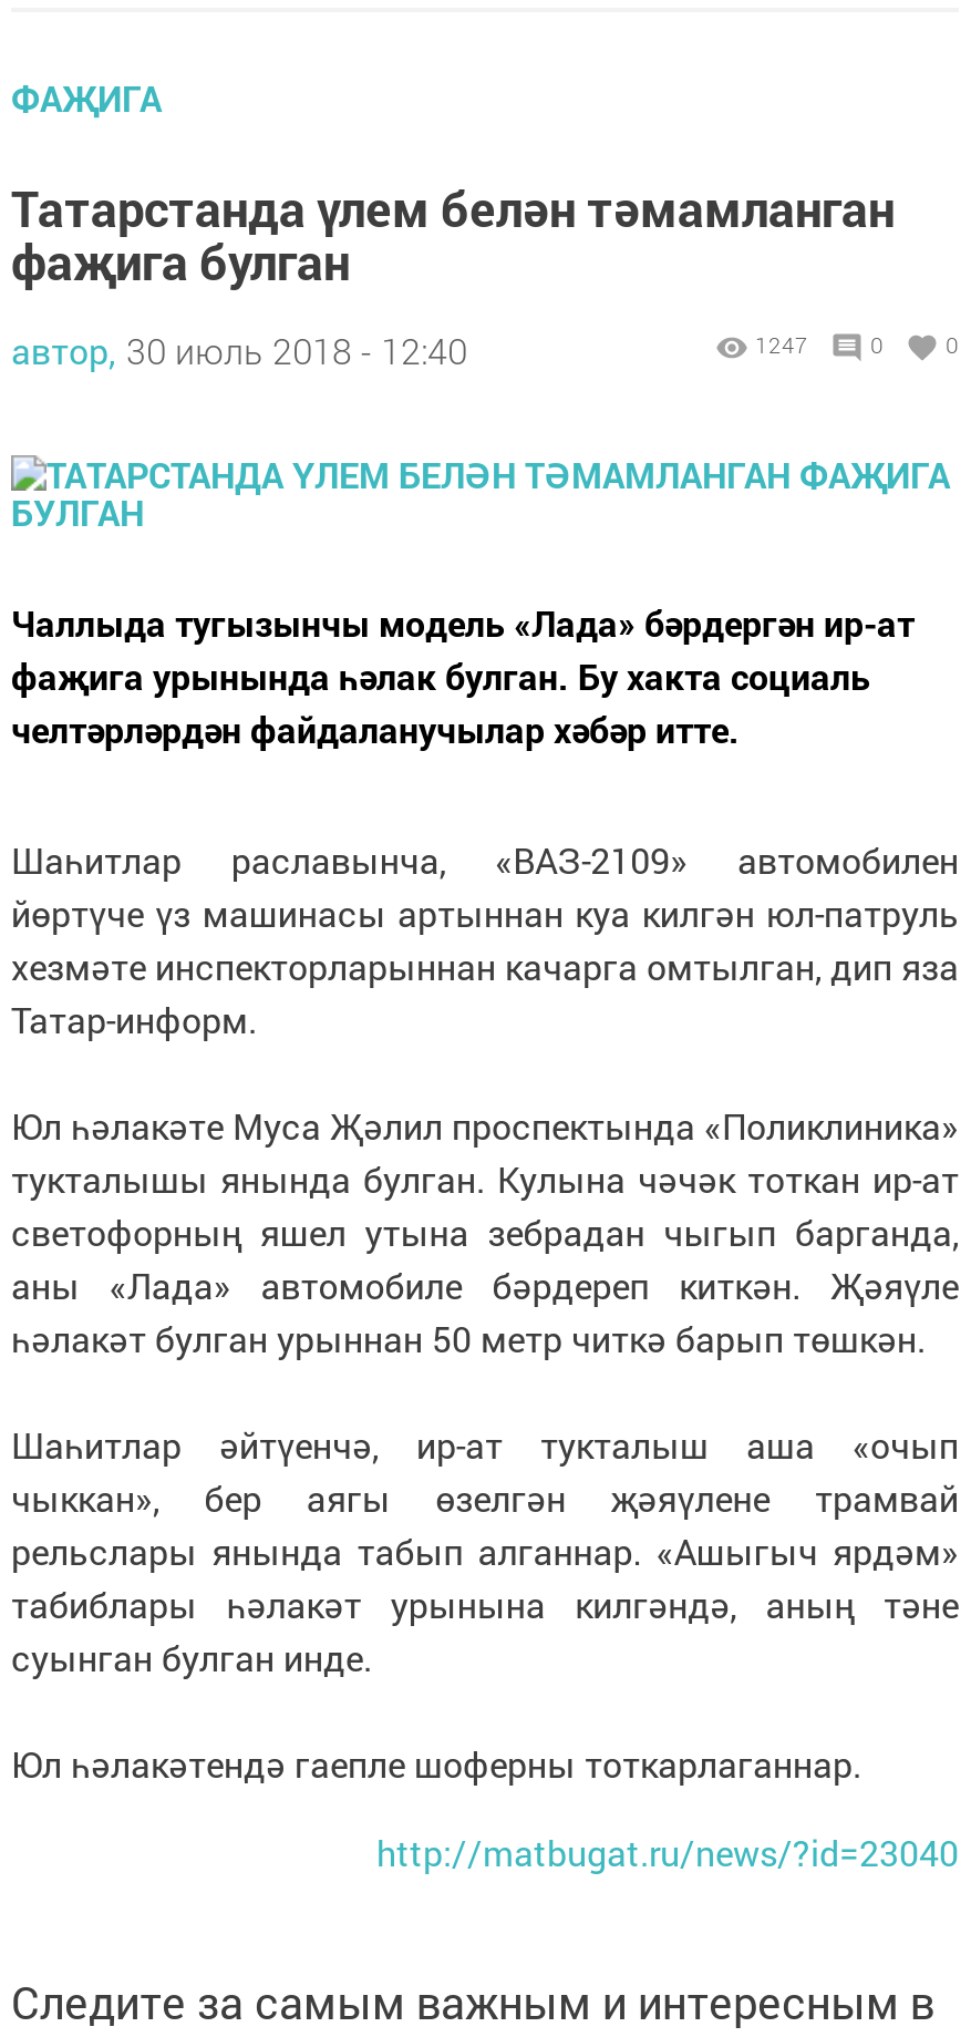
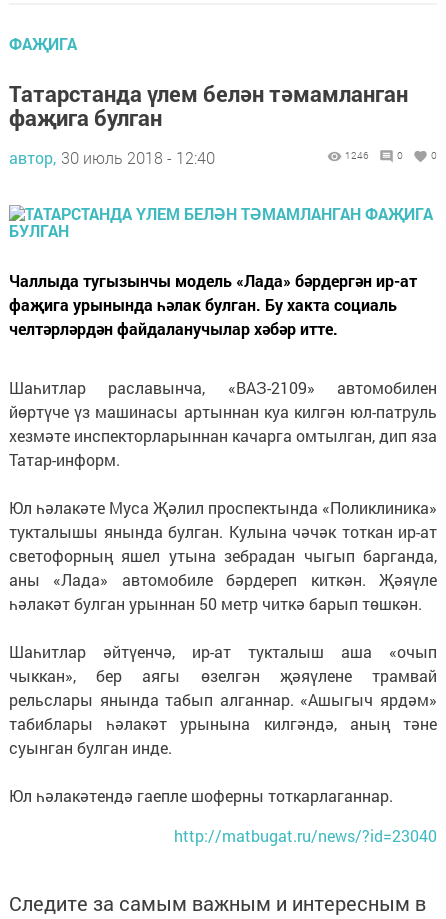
- 1247
+ 1246
